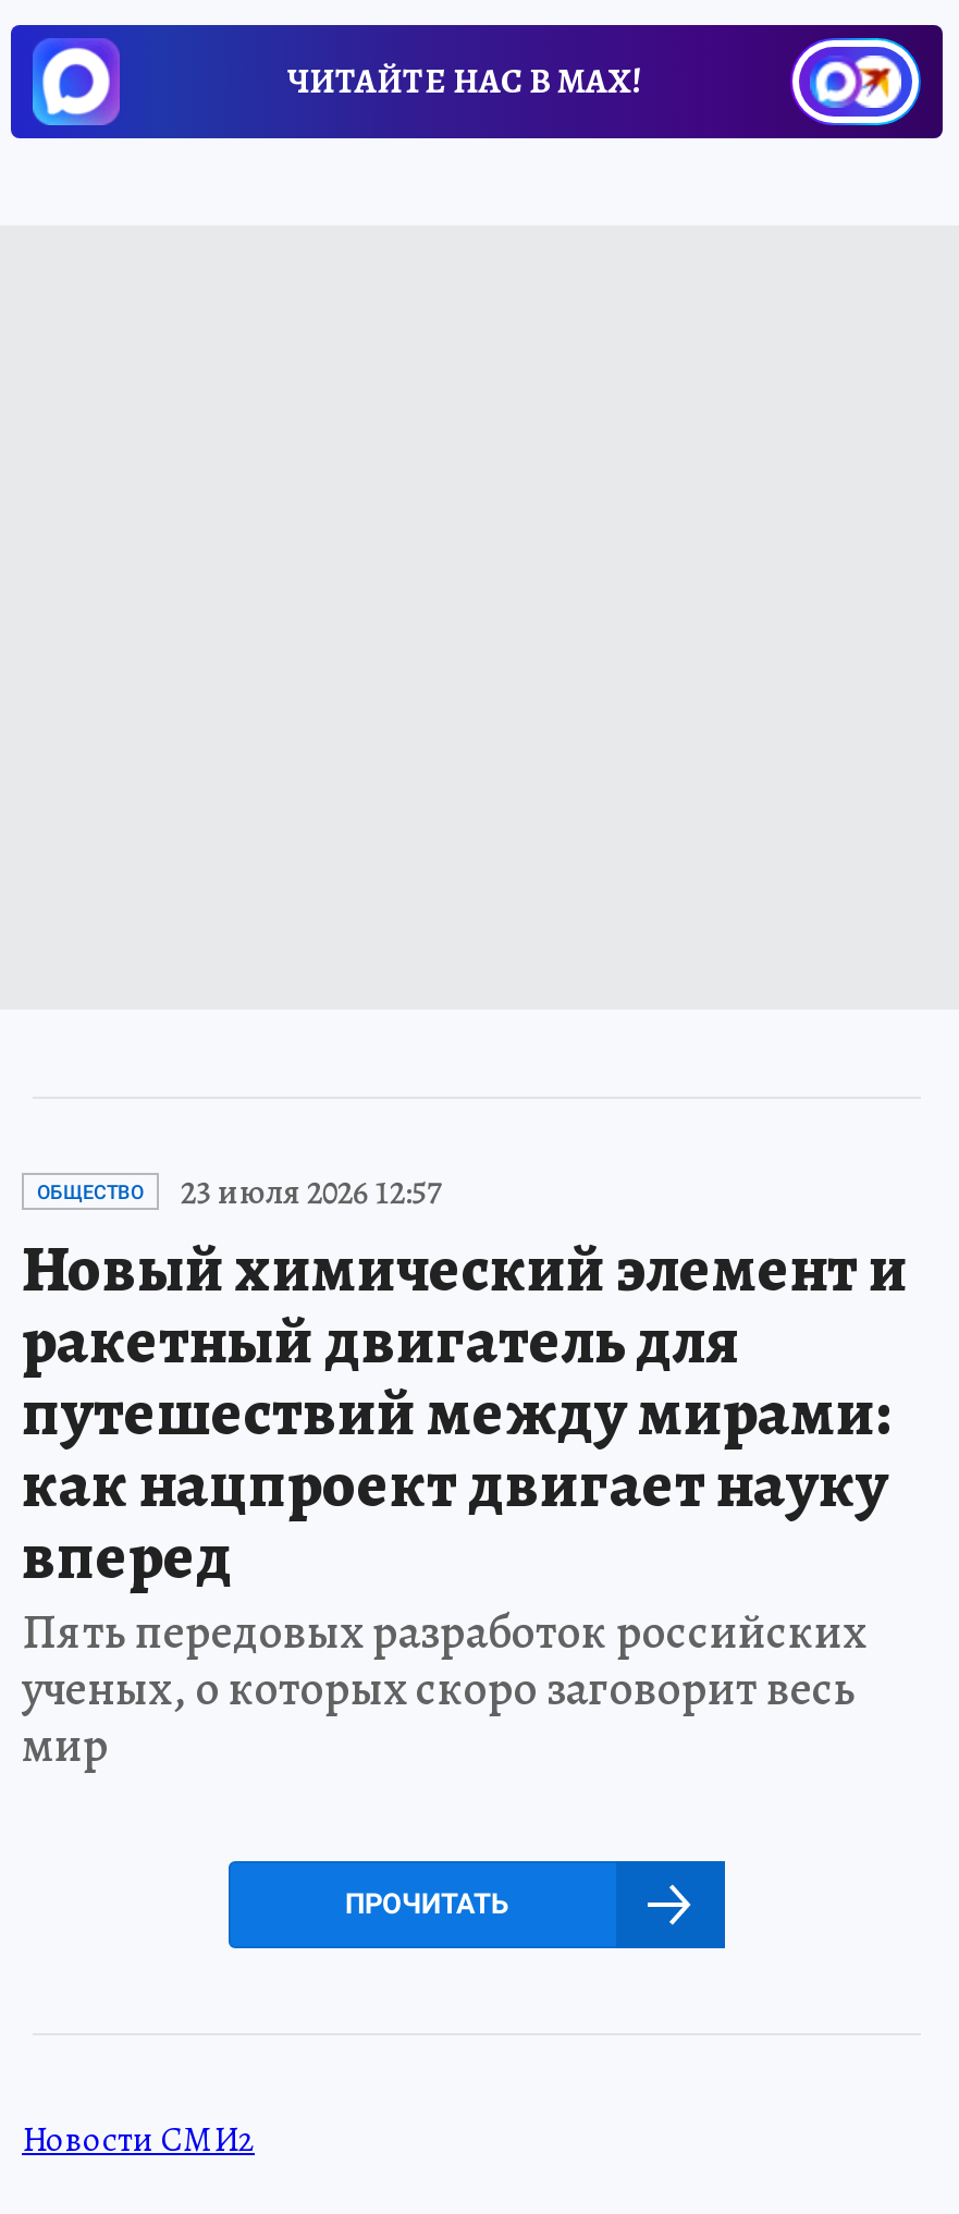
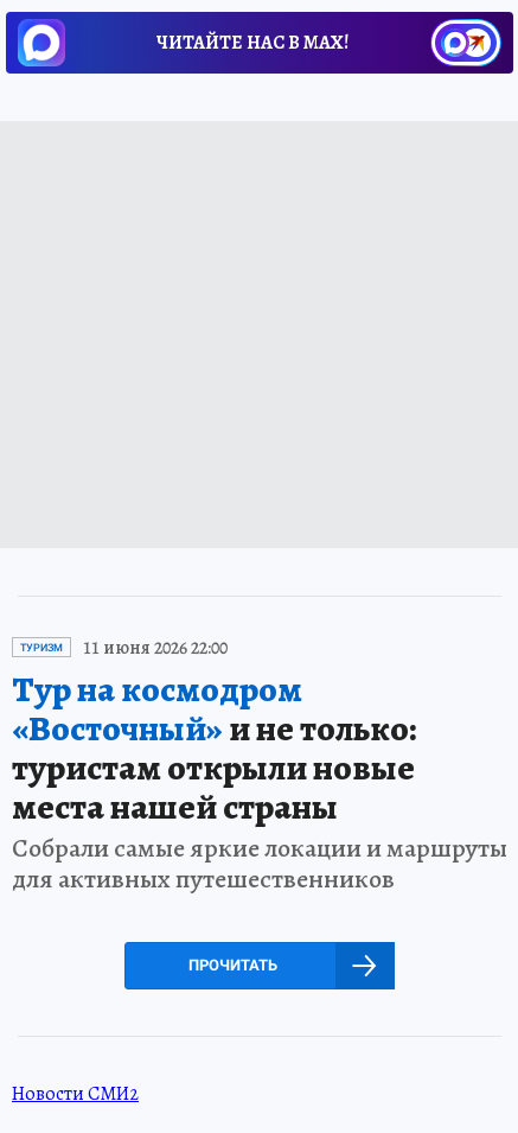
- ОБЩЕСТВО
- 23 июля 2026 12:57
- Новый химический элемент и
- ракетный двигатель для
- путешествий между мирами:
- как нацпроект двигает науку
- вперед
- Пять передовых разработок российских
- ученых, о которых скоро заговорит весь
- мир
+ ТУРИЗМ
+ 11 июня 2026 22:00
+ Тур на космодром
+ «Восточный»и не только:
+ туристам открыли новые
+ места нашей страны
+ Собрали самые яркие локации и маршруты
+ для активных путешественников
